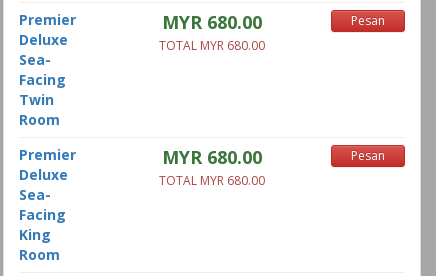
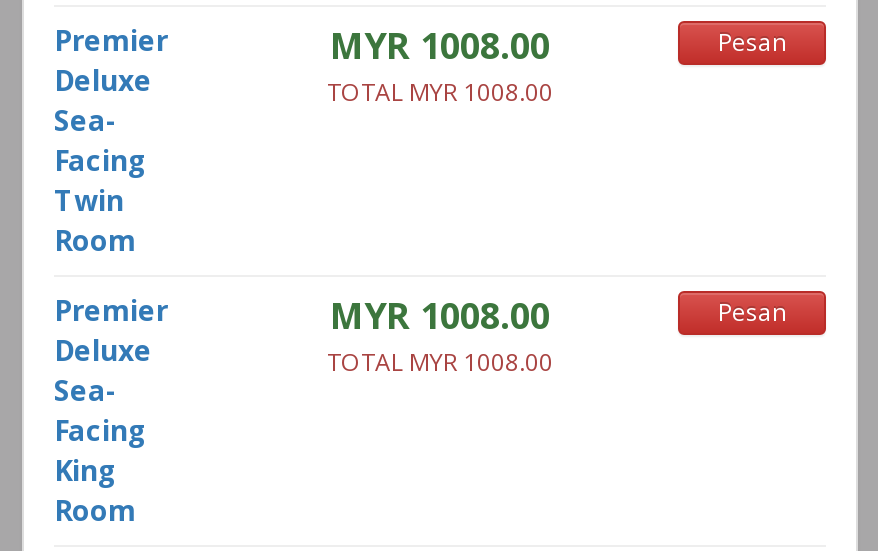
- MYR 680.00
+ MYR 1008.00

- TOTAL MYR 680.00
+ TOTAL MYR 1008.00

- MYR 680.00
+ MYR 1008.00

- TOTAL MYR 680.00
+ TOTAL MYR 1008.00
